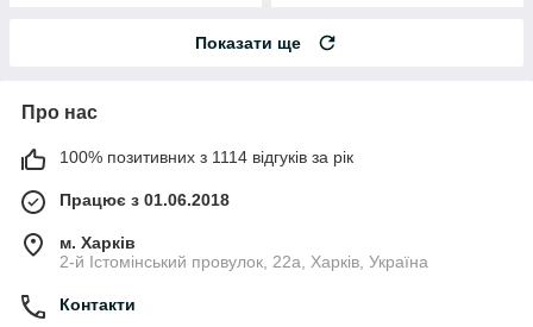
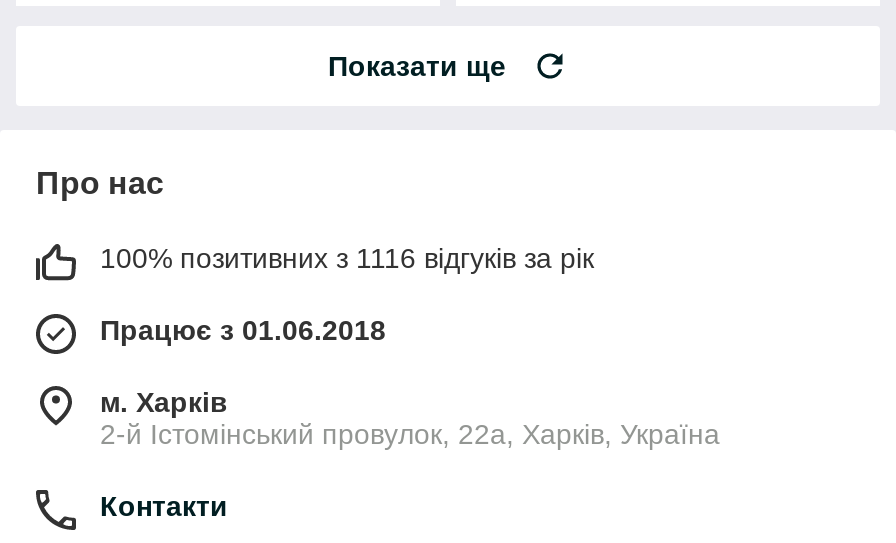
- 100% позитивних з 1114 відгуків за рік
+ 100% позитивних з 1116 відгуків за рік
